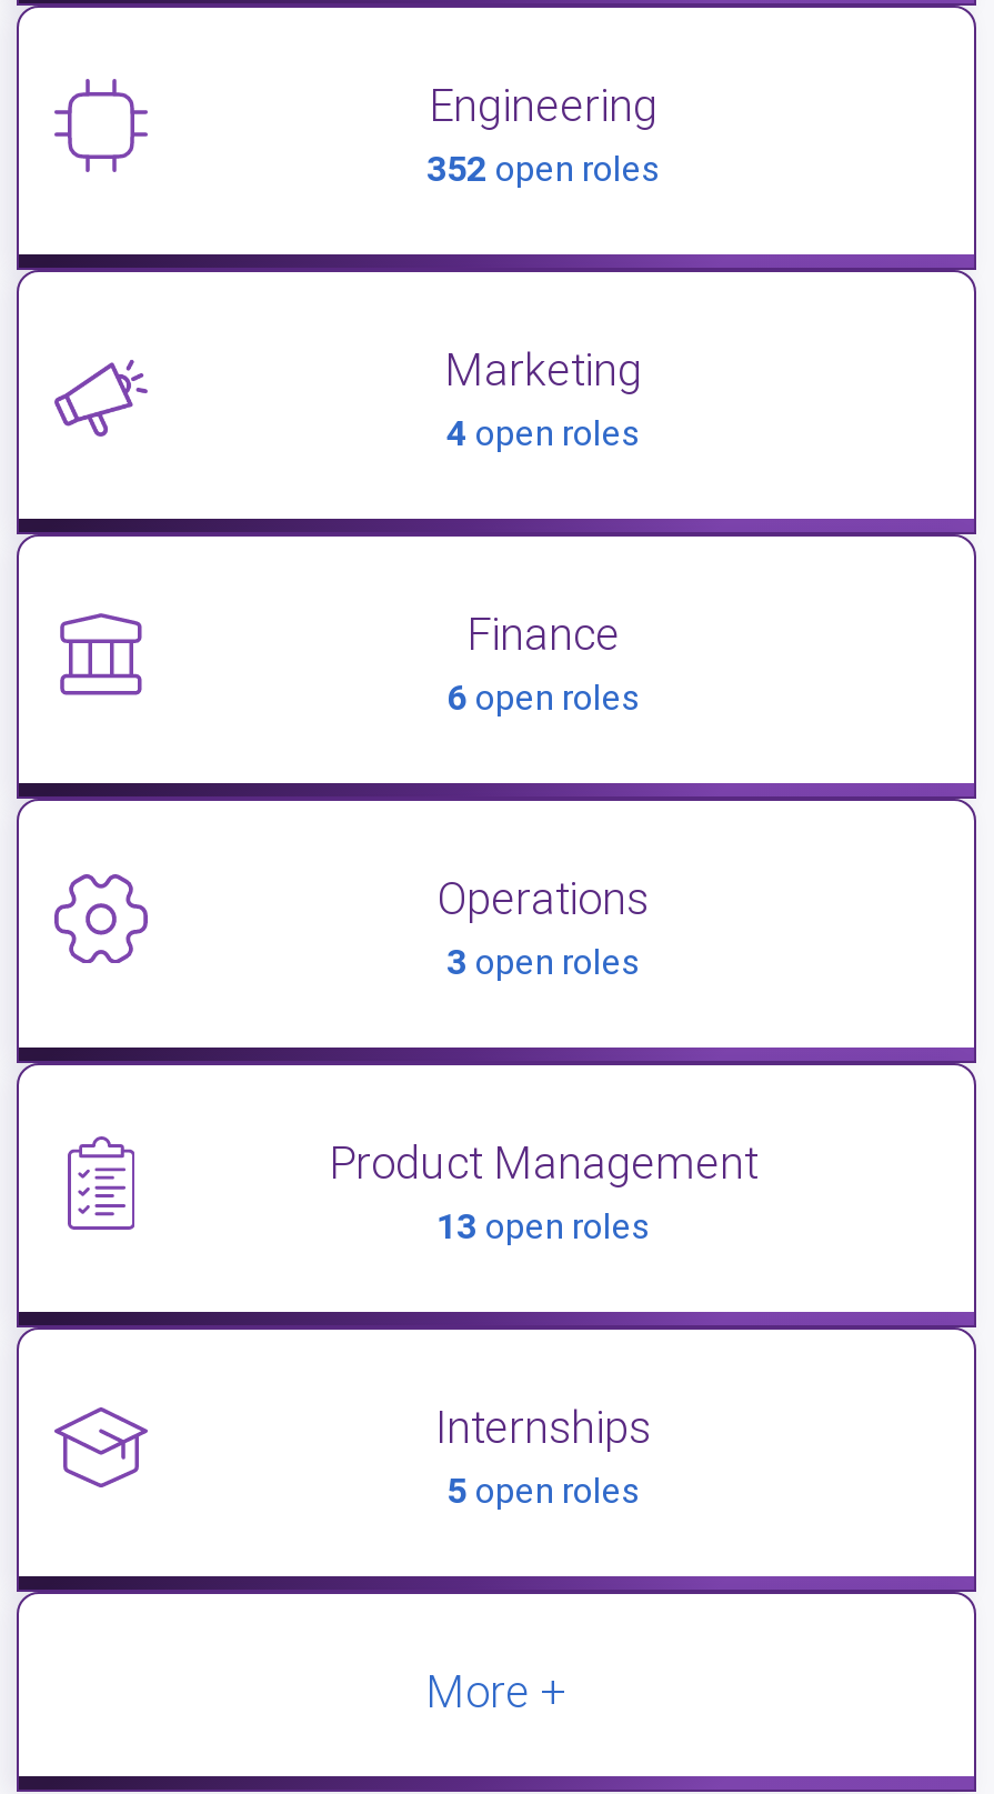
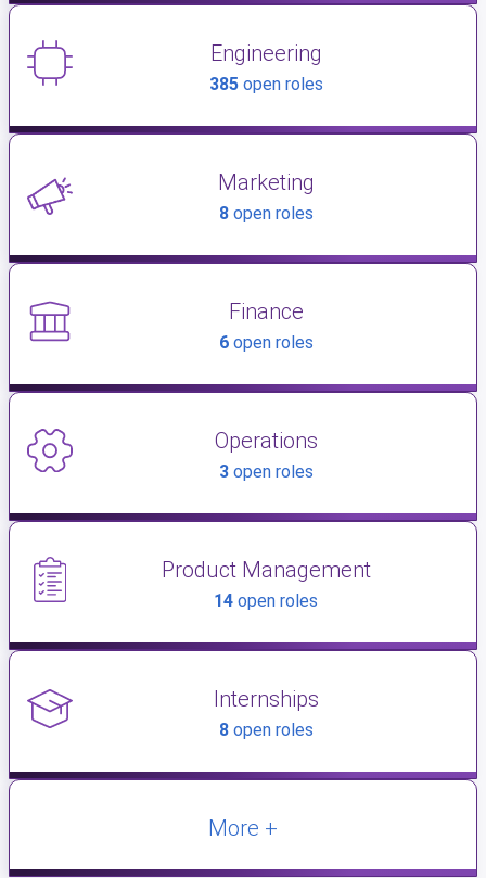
- 352 open roles
+ 385 open roles

- 4 open roles
+ 8 open roles

- 13 open roles
+ 14 open roles

- 5 open roles
+ 8 open roles
